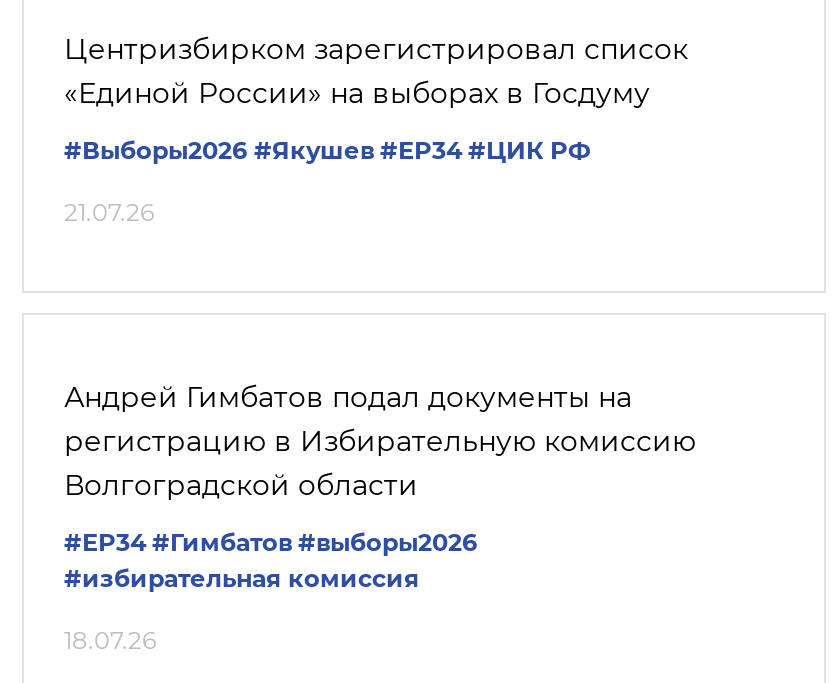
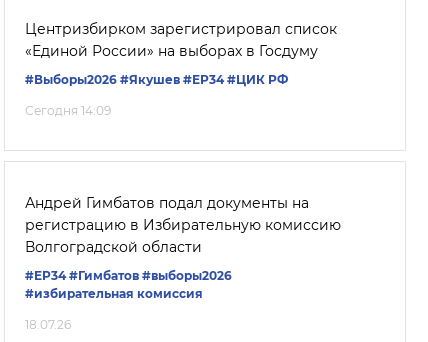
- 21.07.26
+ Сегодня 14:09
